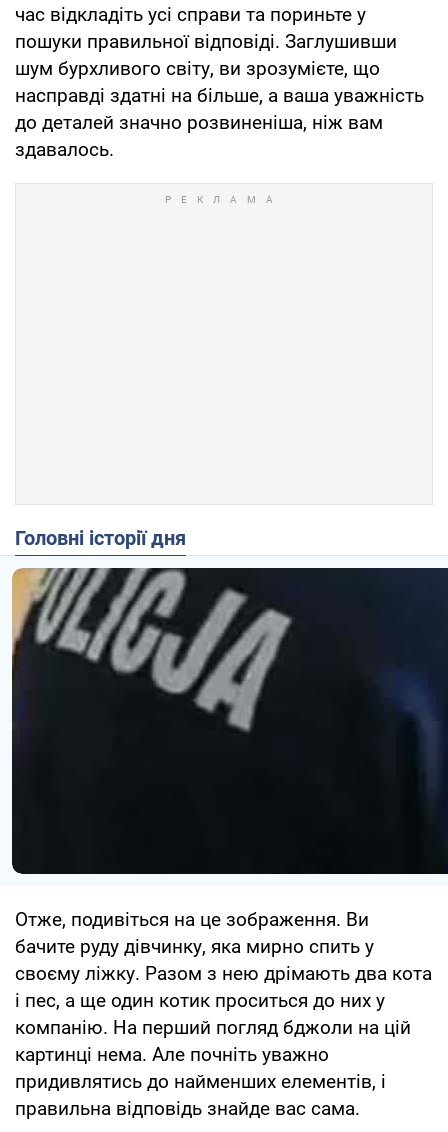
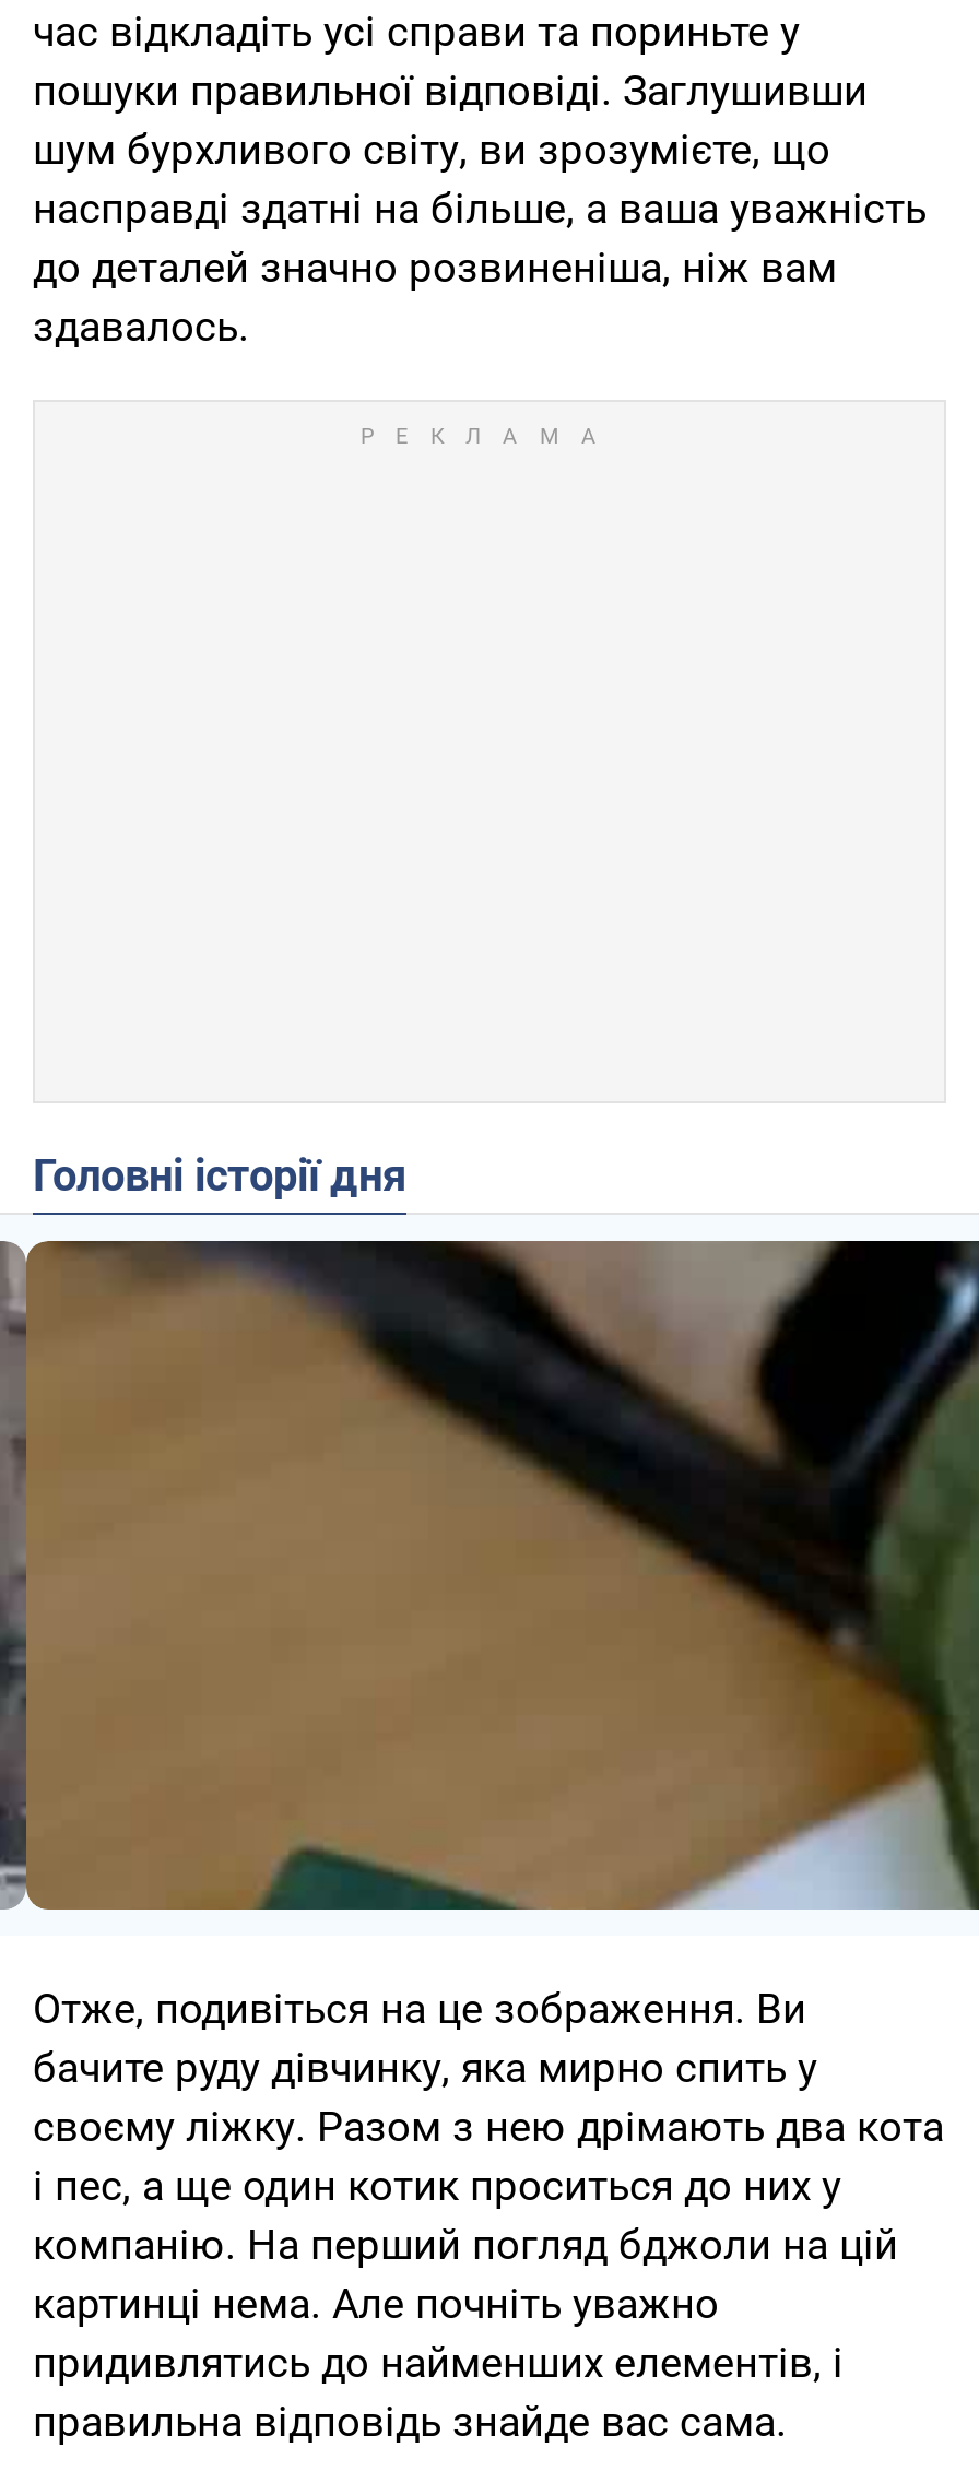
- [image]
+ [image]
